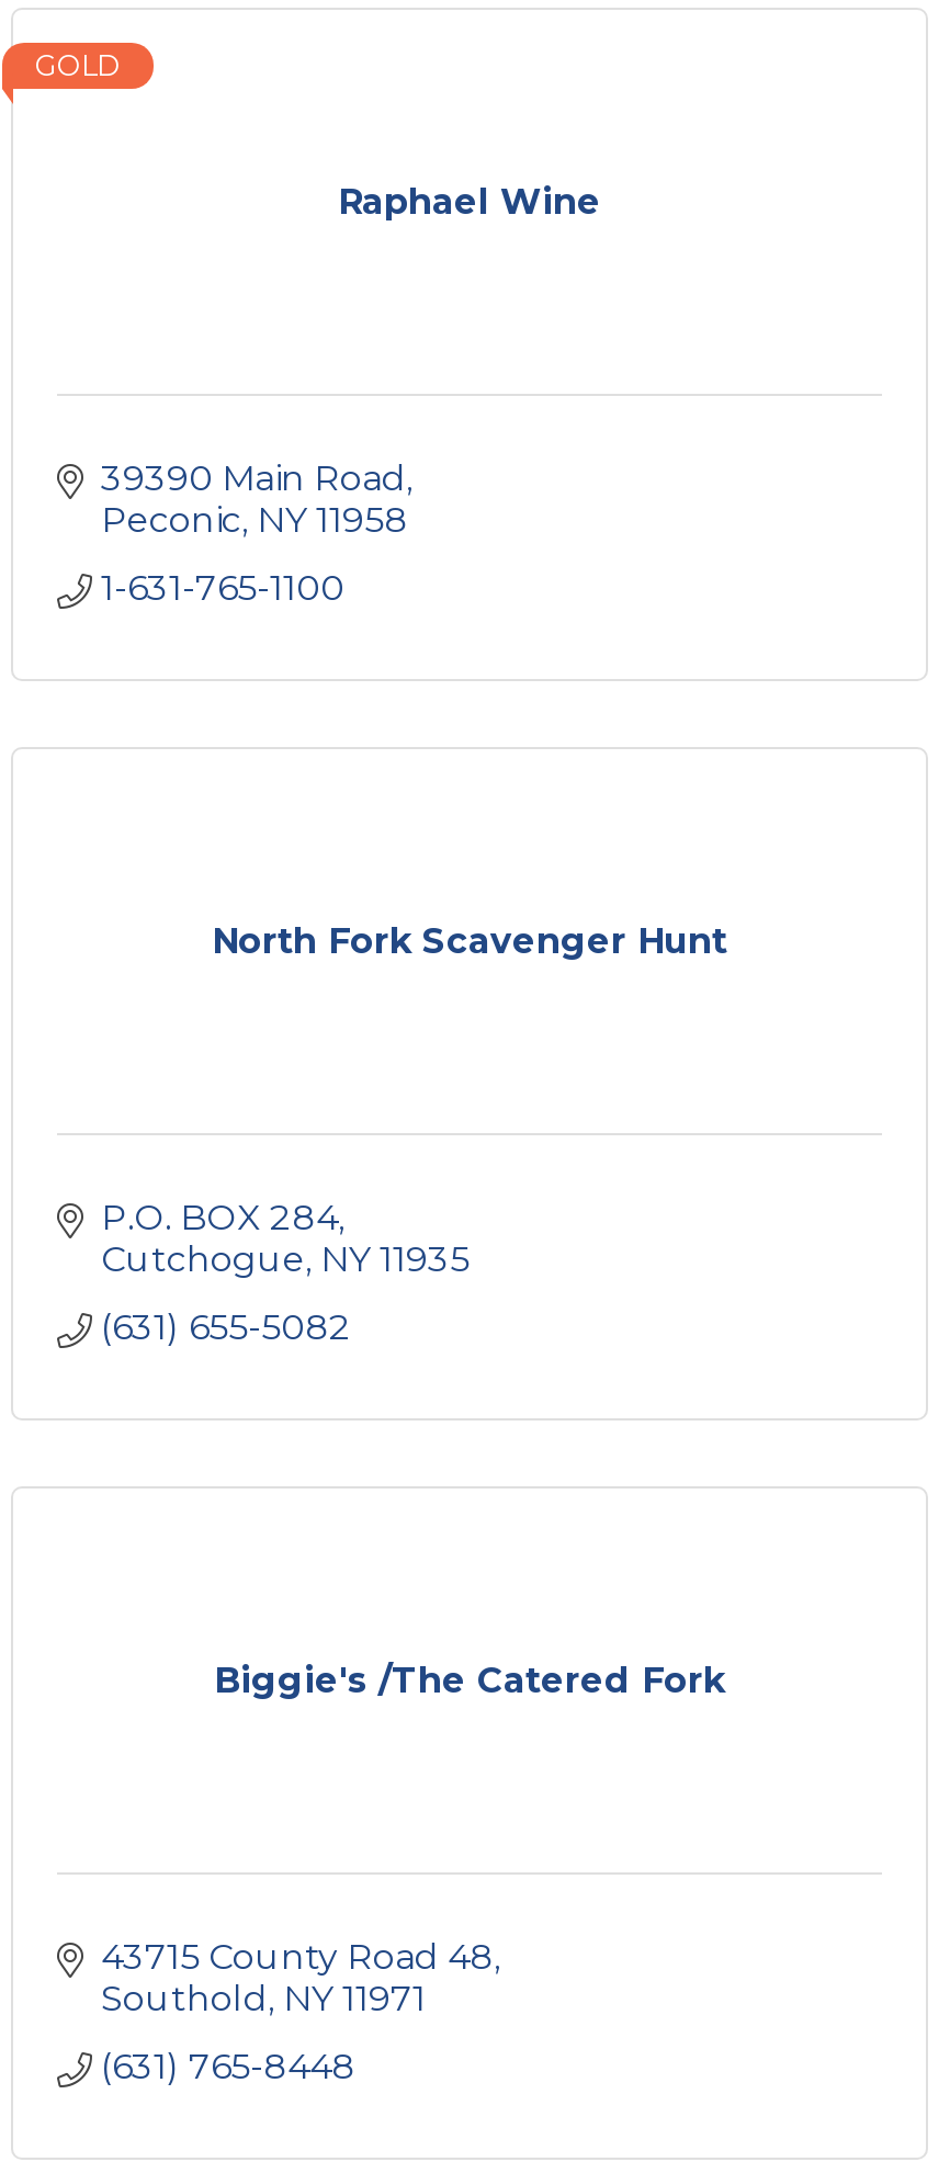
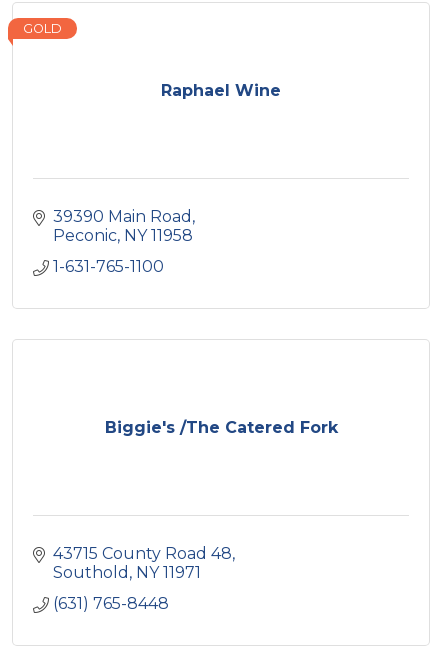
- North Fork Scavenger Hunt

- P.O. BOX 284
- Cutchogue NY 11935
- (631) 655-5082
